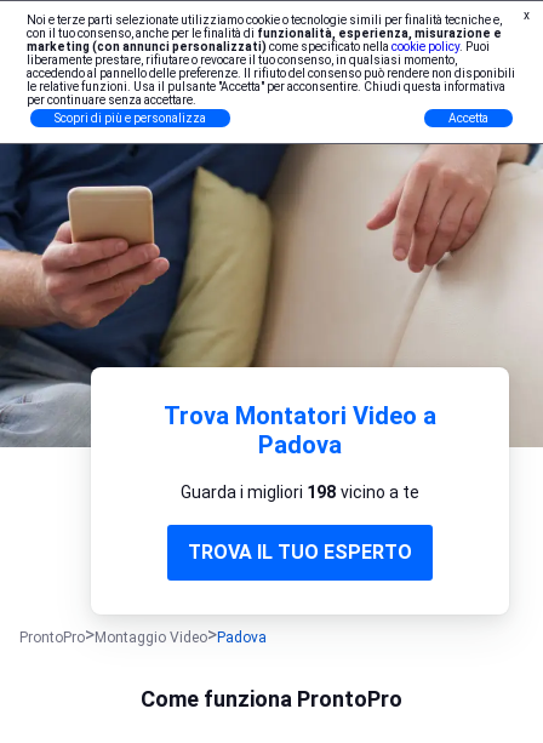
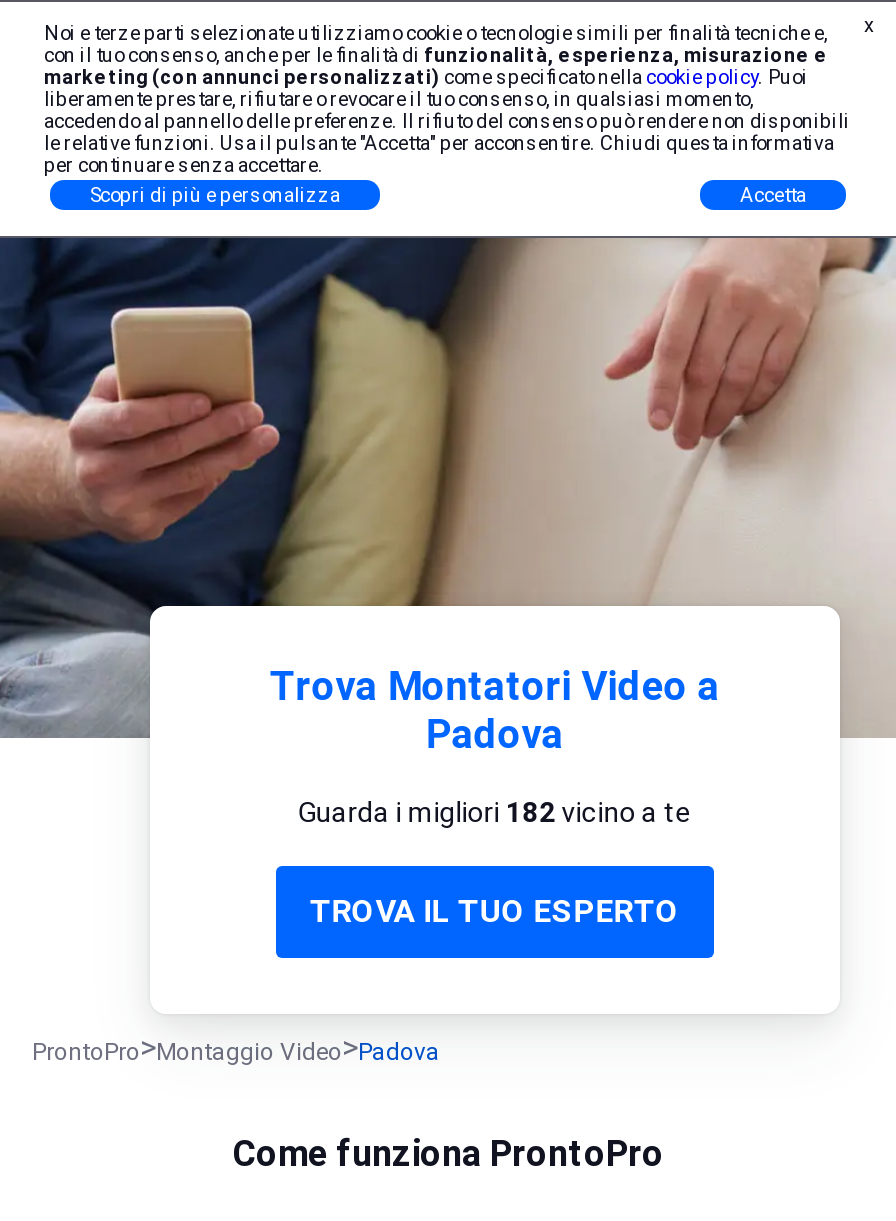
- Guarda i migliori 198 vicino a te
+ Guarda i migliori 182 vicino a te
